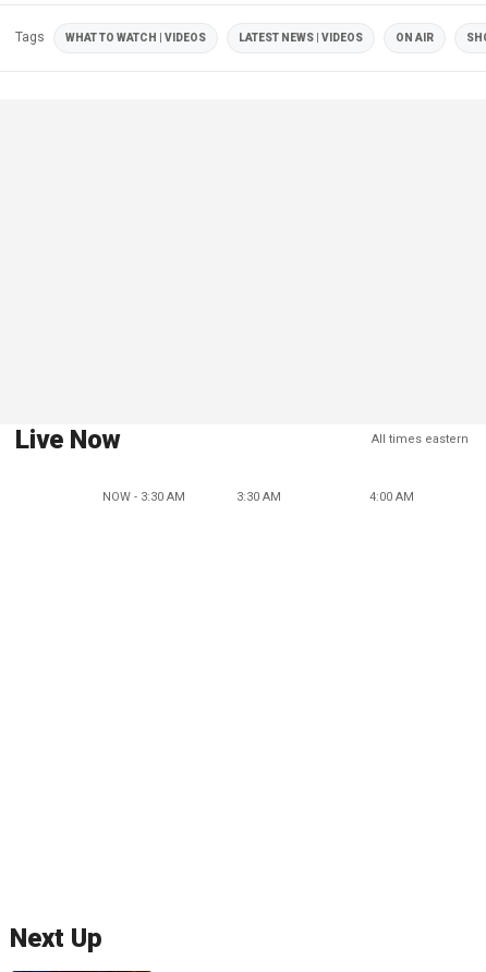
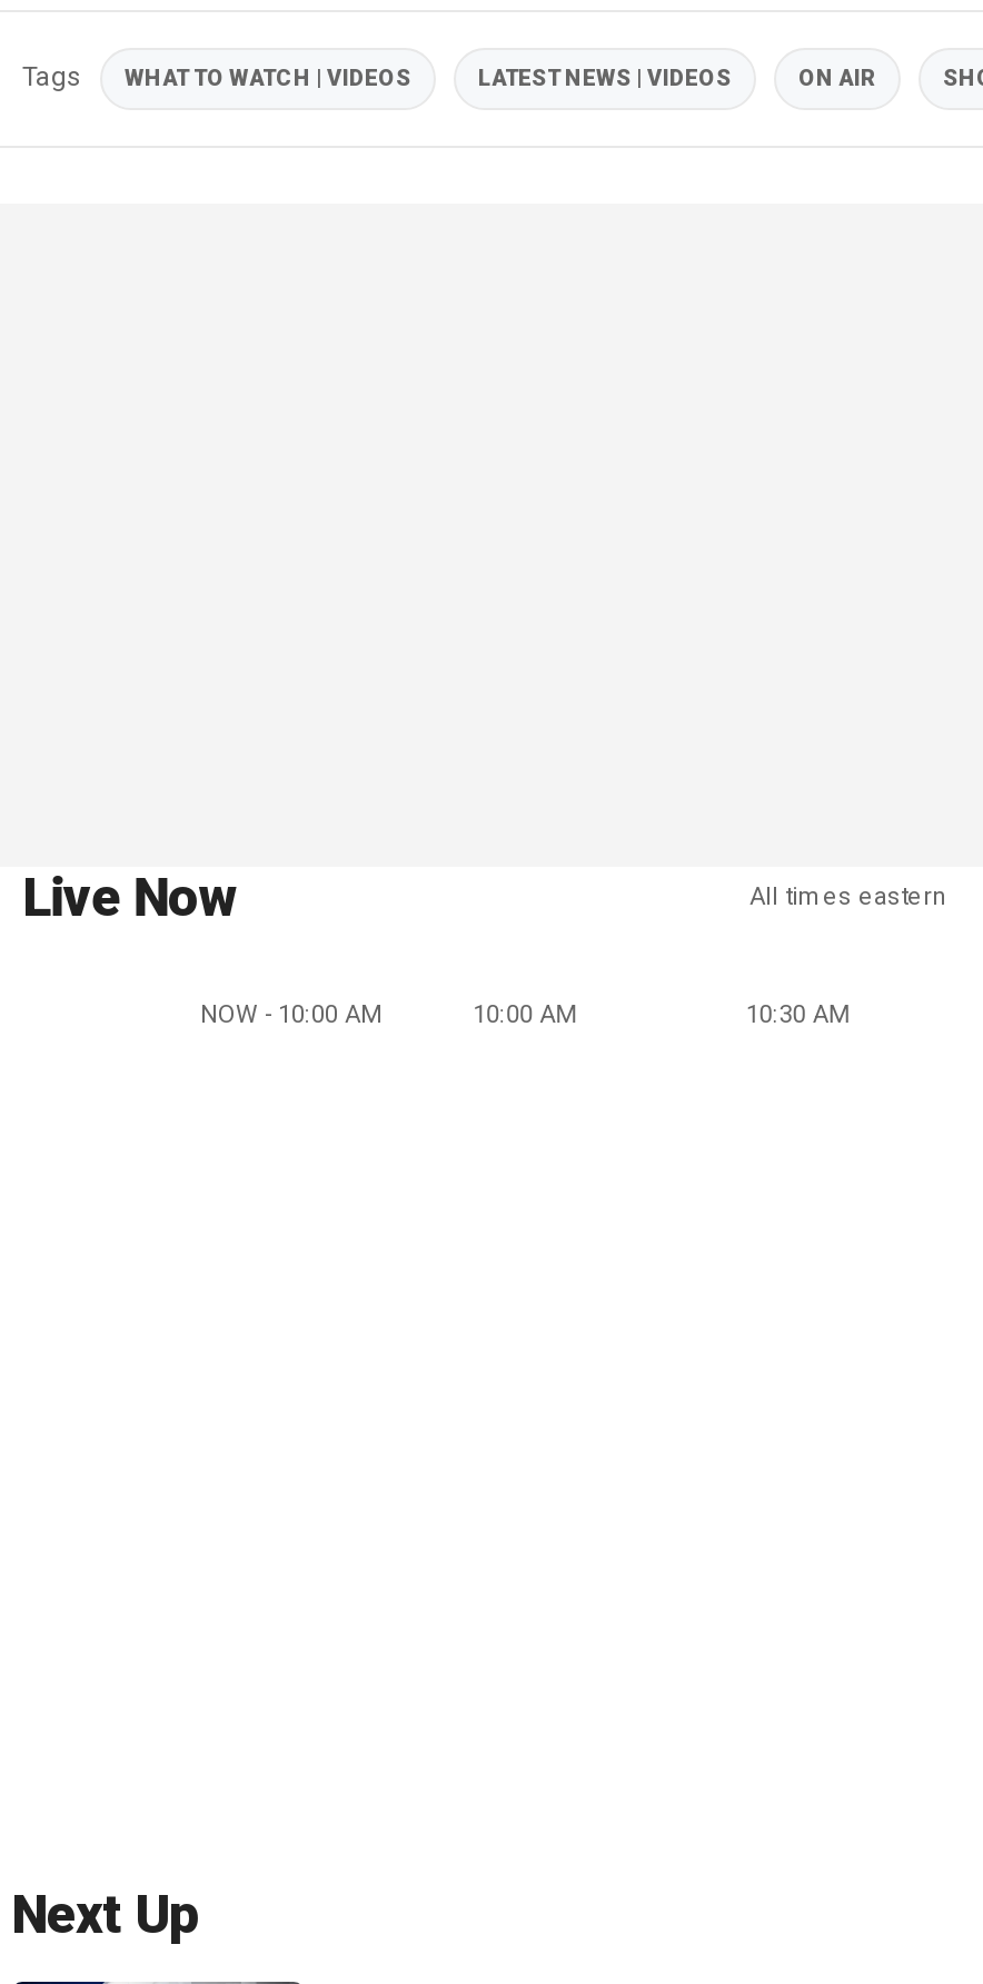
- NOW - 3:30 AM
+ NOW - 10:00 AM

- 3:30 AM
+ 10:00 AM

- 4:00 AM
+ 10:30 AM
